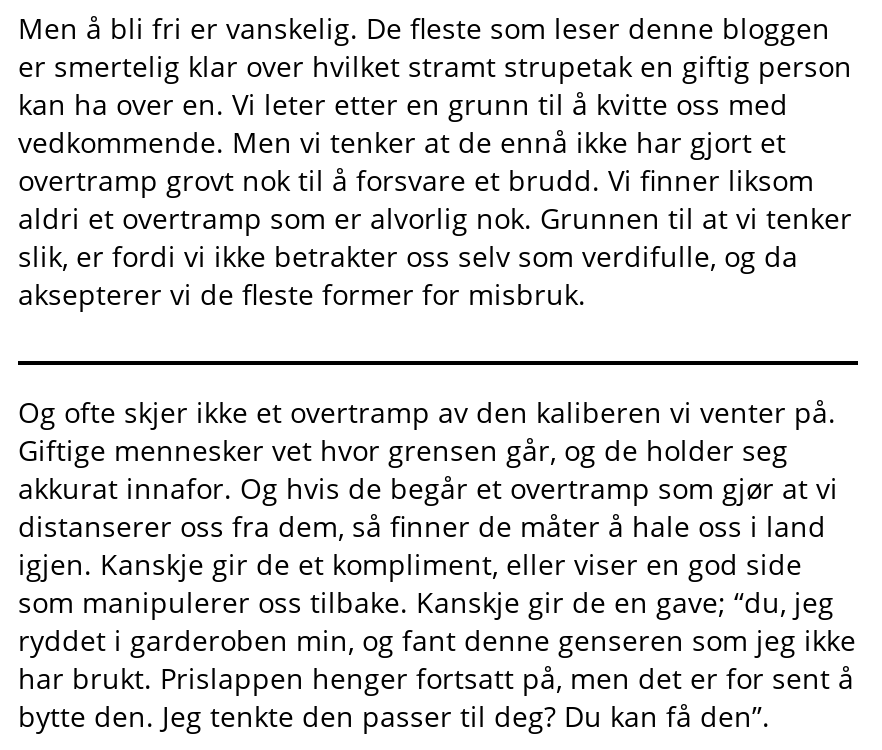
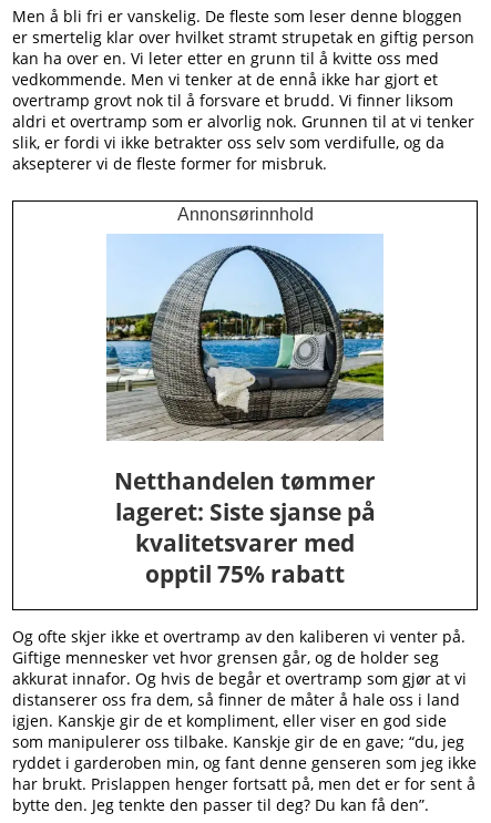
+ [image]
+ Annonsørinnhold

+ Netthandelen tømmer
+ lageret: Siste sjanse på
+ kvalitetsvarer med
+ opptil 75% rabatt
